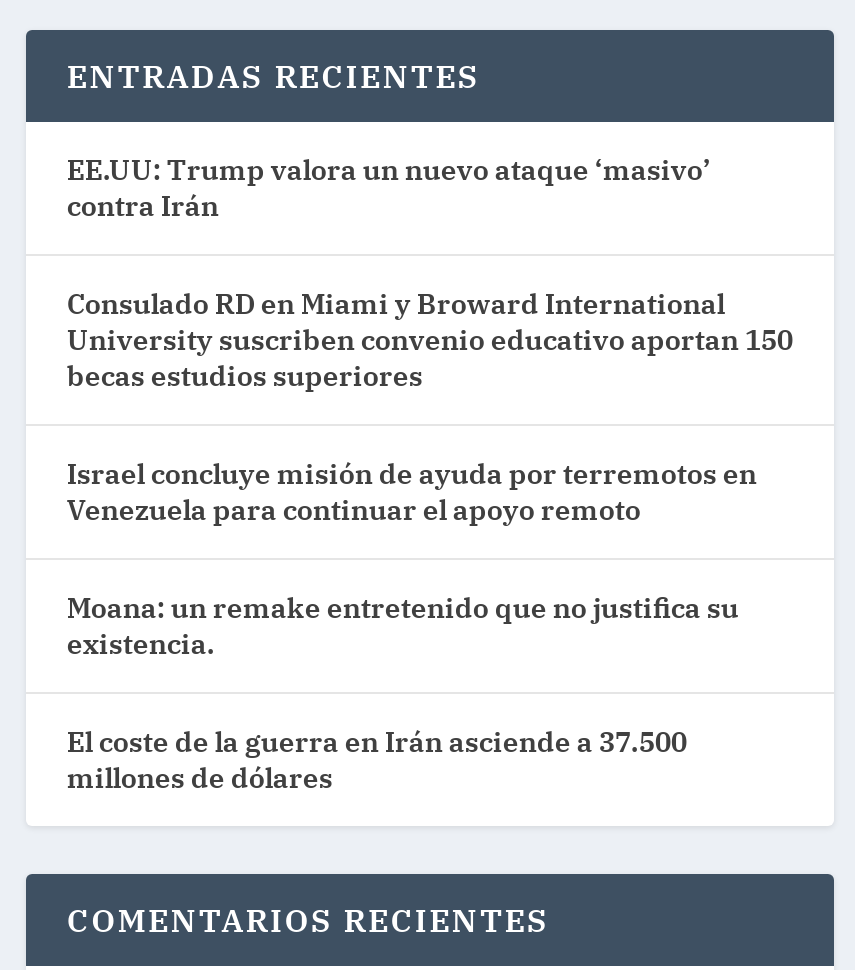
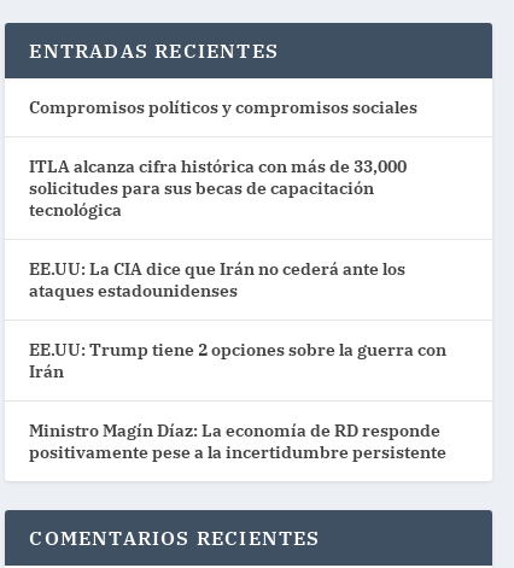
- EE.UU: Trump valora un nuevo ataque ‘masivo’
- contra Irán
+ Compromisos políticos y compromisos sociales

- Consulado RD en Miami y Broward International
- University suscriben convenio educativo aportan 150
- becas estudios superiores
+ ITLA alcanza cifra histórica con más de 33,000
+ solicitudes para sus becas de capacitación
+ tecnológica

- Israel concluye misión de ayuda por terremotos en
- Venezuela para continuar el apoyo remoto
+ EE.UU: La CIA dice que Irán no cederá ante los
+ ataques estadounidenses

- Moana: un remake entretenido que no justifica su
- existencia.
+ EE.UU: Trump tiene 2 opciones sobre la guerra con
+ Irán

- El coste de la guerra en Irán asciende a 37.500
- millones de dólares
+ Ministro Magín Díaz: La economía de RD responde
+ positivamente pese a la incertidumbre persistente
